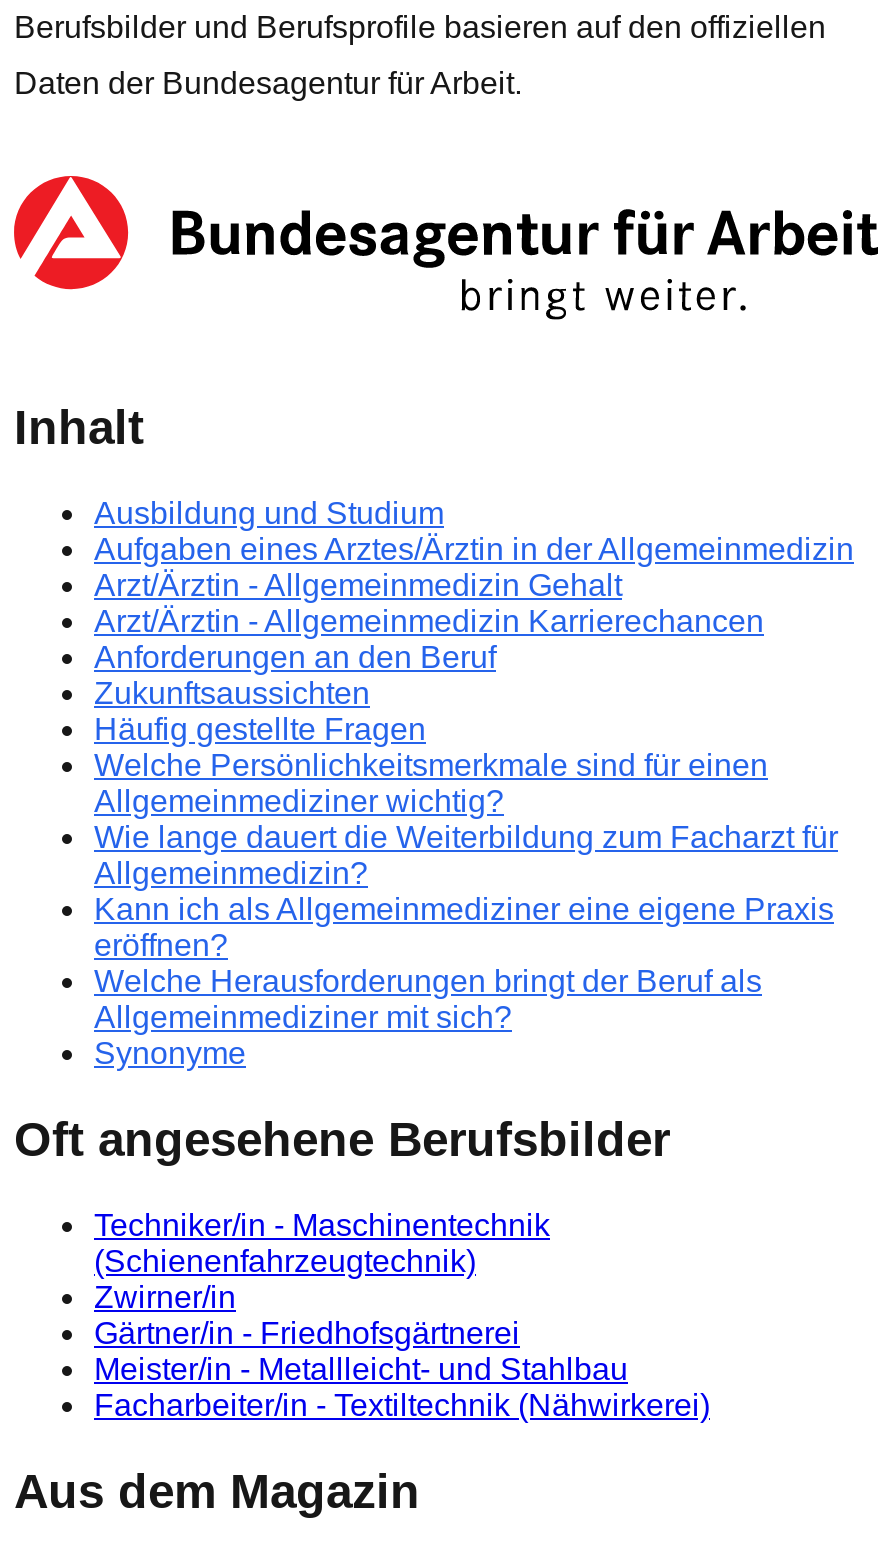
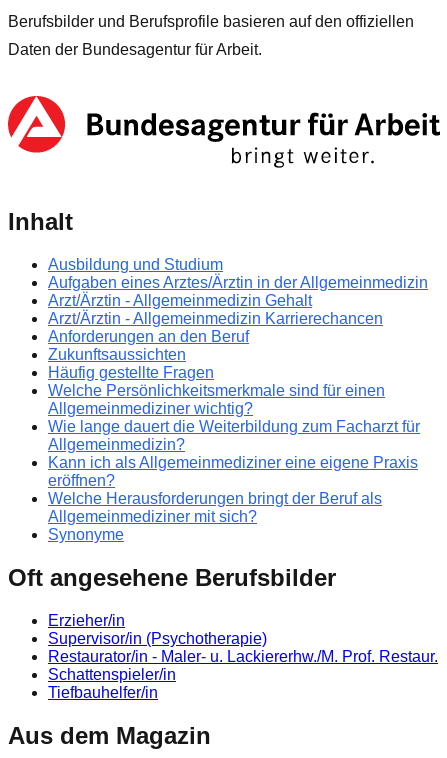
- Techniker/in - Maschinentechnik
- (Schienenfahrzeugtechnik)
- Zwirner/in
- Gärtner/in - Friedhofsgärtnerei
- Meister/in - Metallleicht- und Stahlbau
- Facharbeiter/in - Textiltechnik (Nähwirkerei)
+ Erzieher/in
+ Supervisor/in (Psychotherapie)
+ Restaurator/in - Maler- u. Lackiererhw./M. Prof. Restaur.
+ Schattenspieler/in
+ Tiefbauhelfer/in
